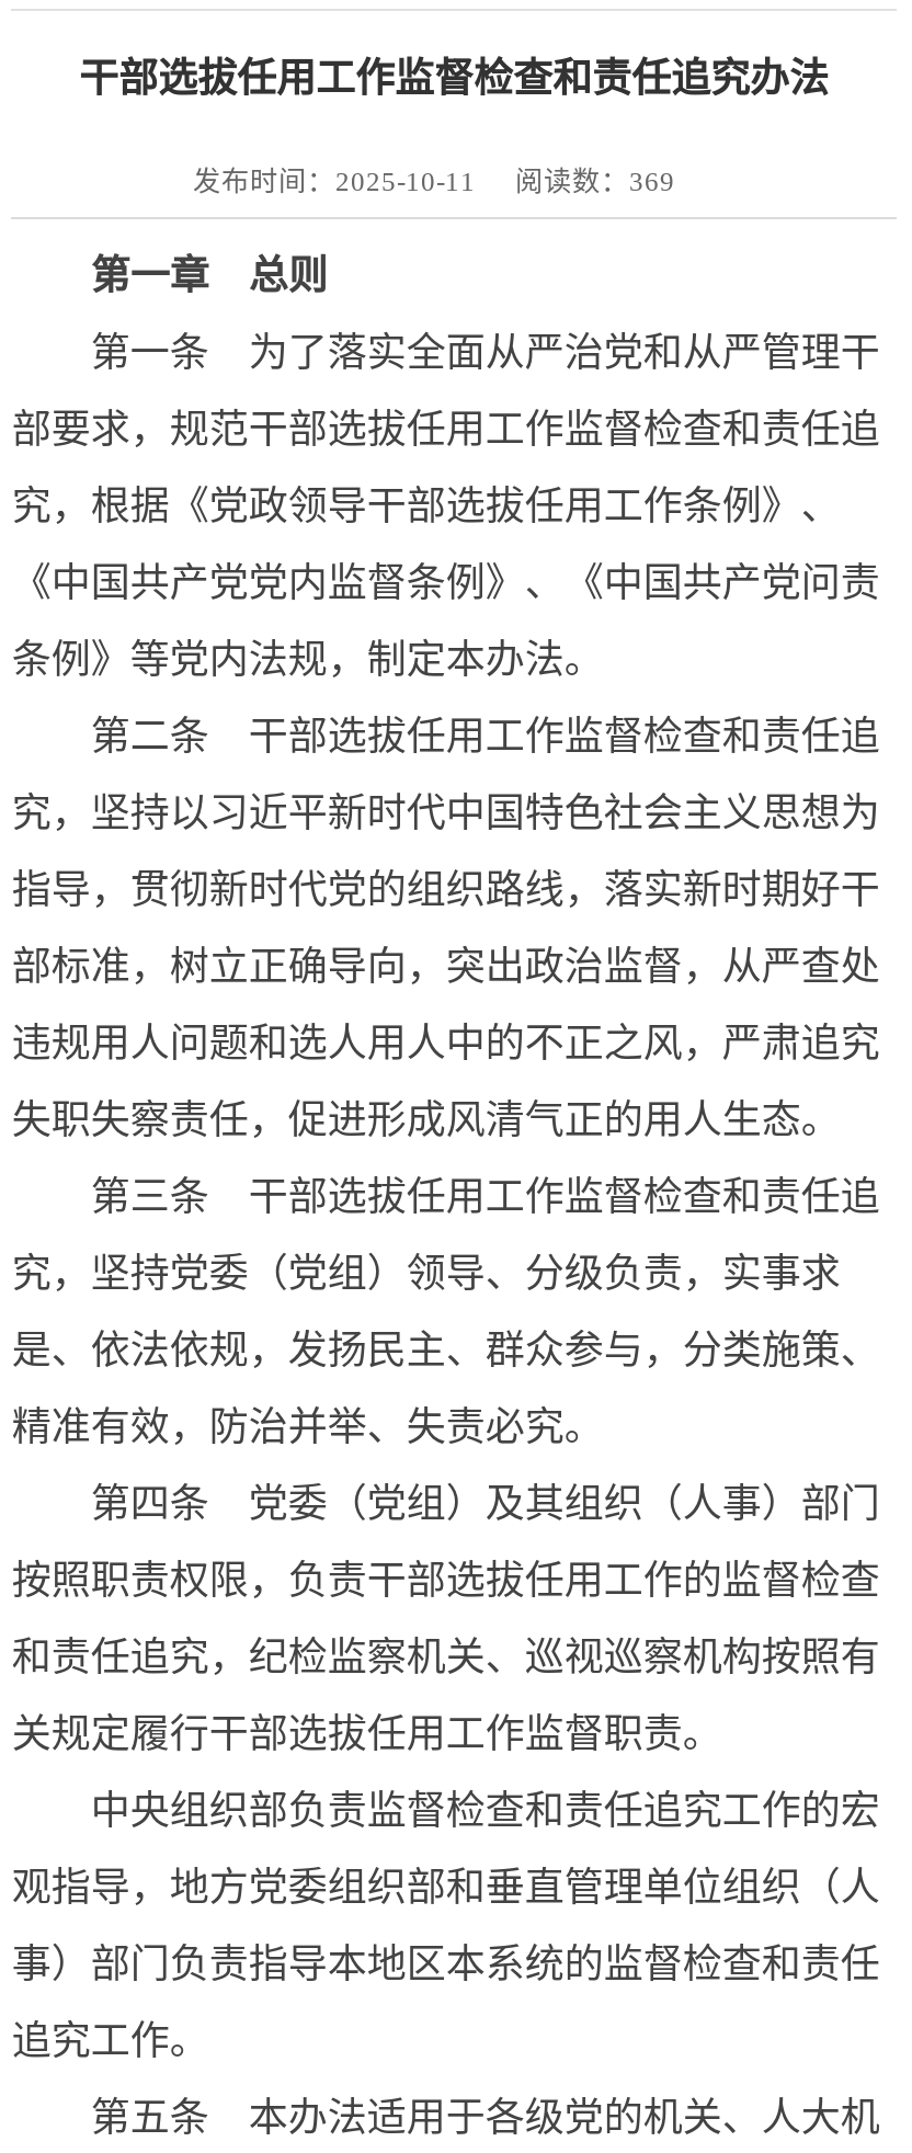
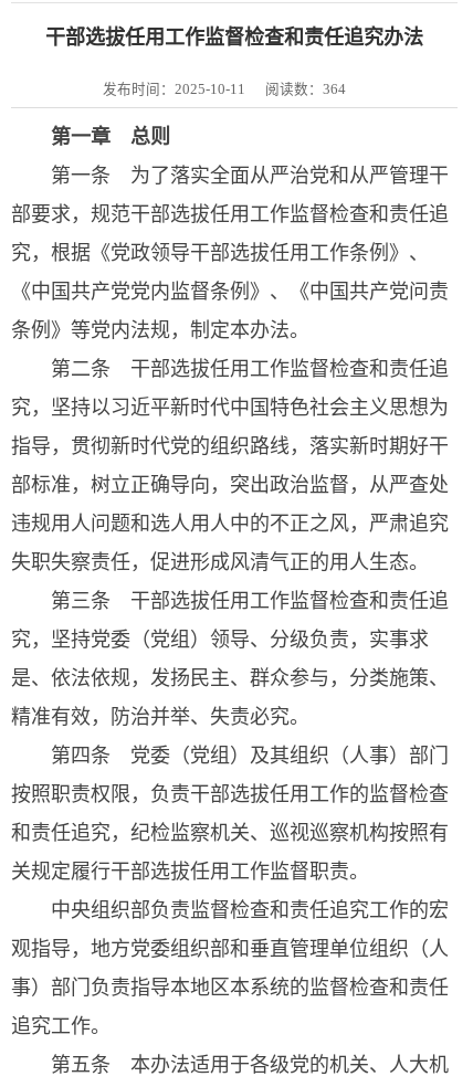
- 发布时间：2025-10-11 阅读数：369
+ 发布时间：2025-10-11 阅读数：364
